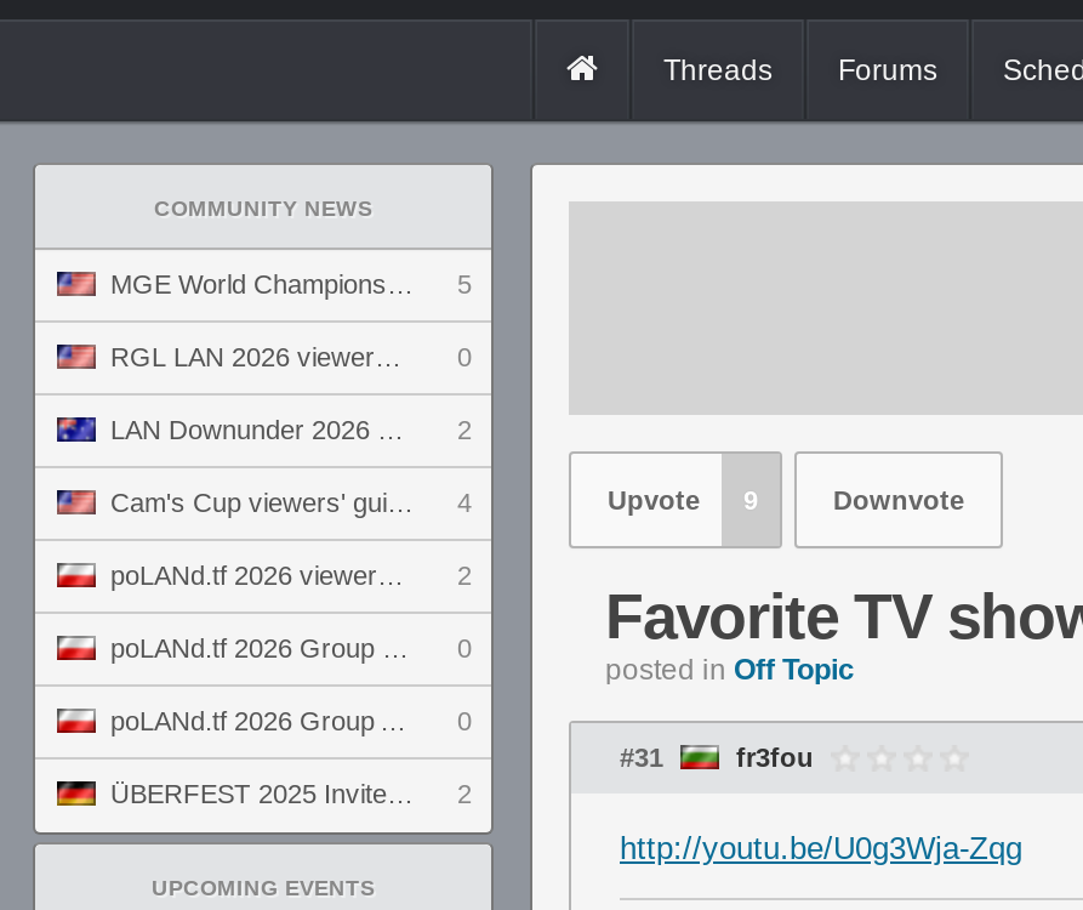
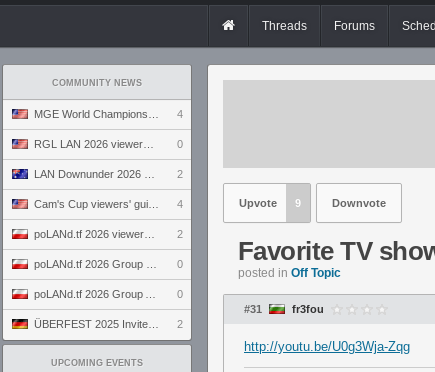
- 5
+ 4
